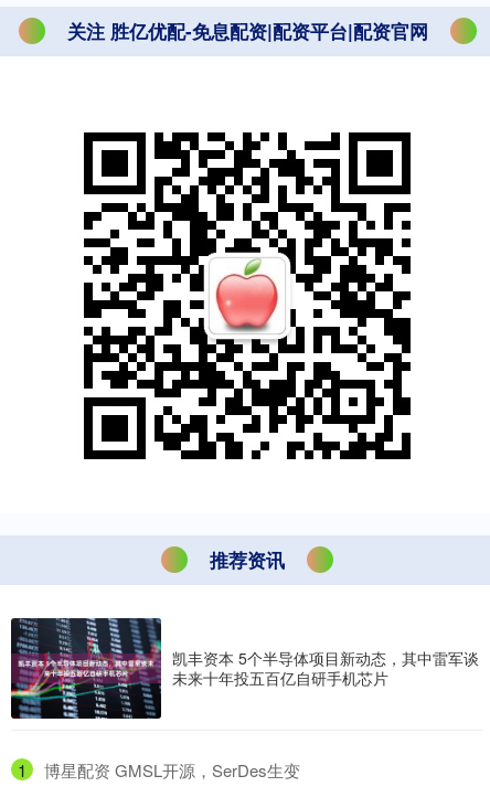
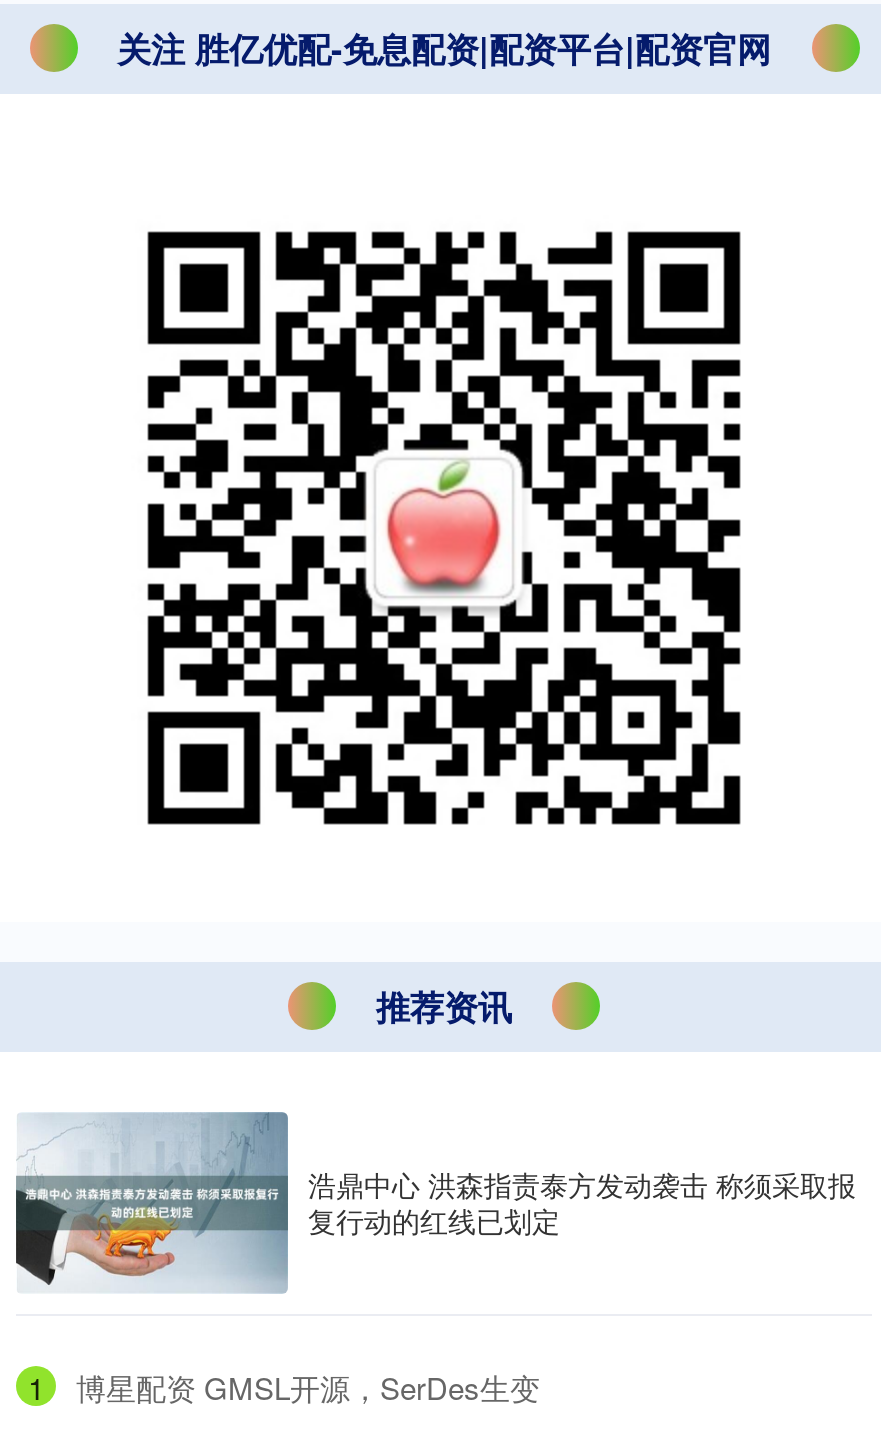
- [image]
- 凯丰资本 5个半导体项目新动态，其中雷军谈
- 未来十年投五百亿自研手机芯片
+ [image]
+ 浩鼎中心 洪森指责泰方发动袭击 称须采取报
+ 复行动的红线已划定
